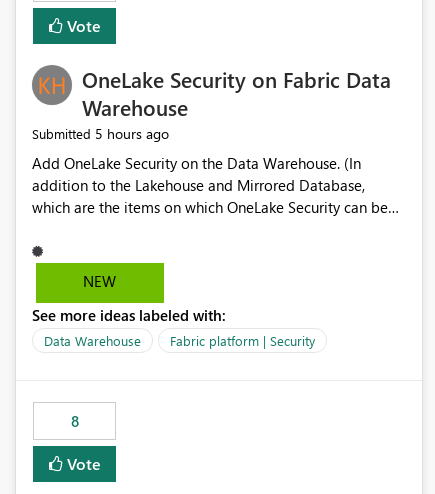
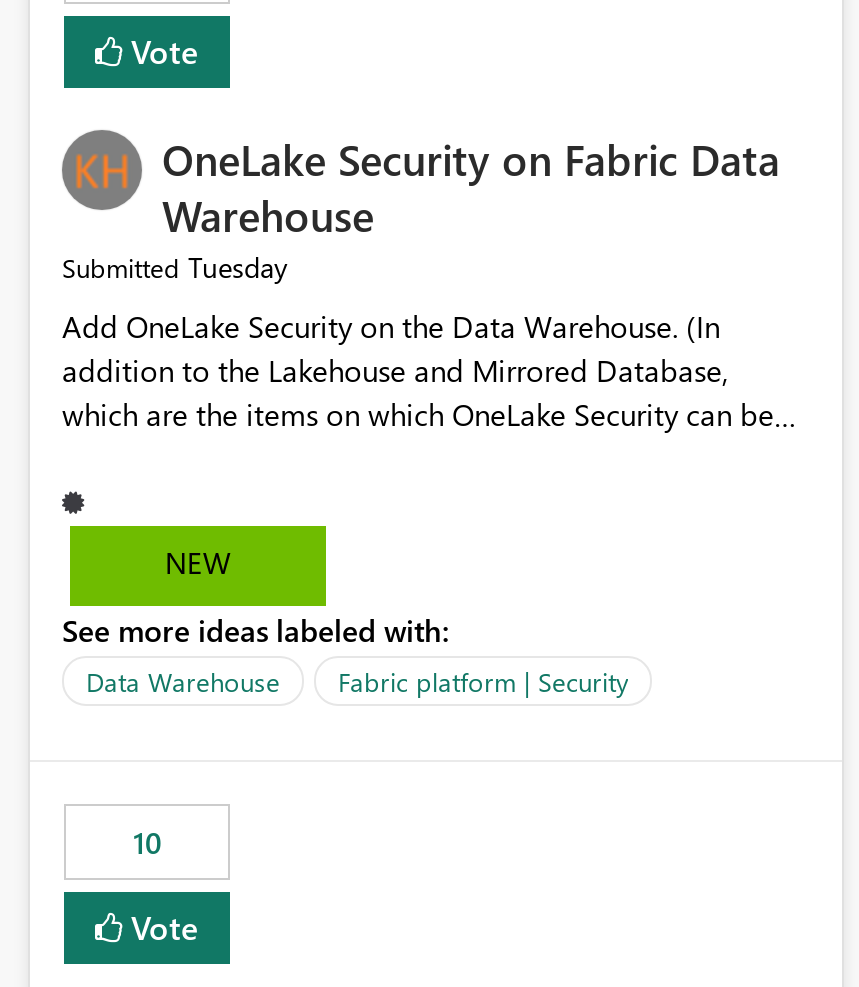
- Submitted 5 hours ago
+ Submitted Tuesday

- 8
+ 10
